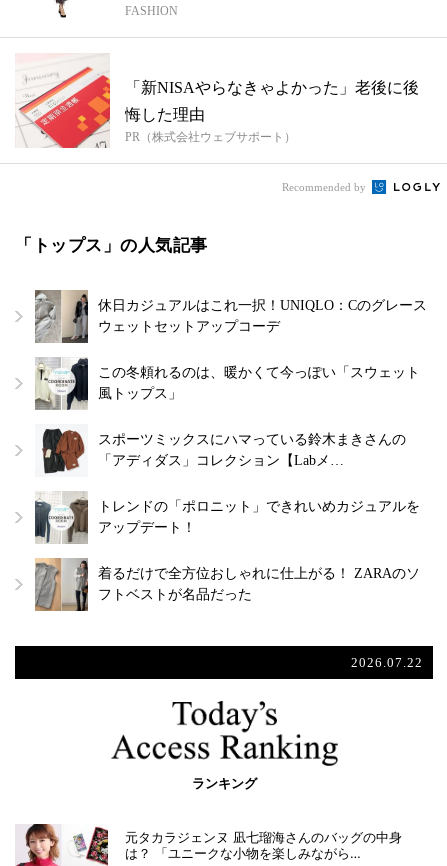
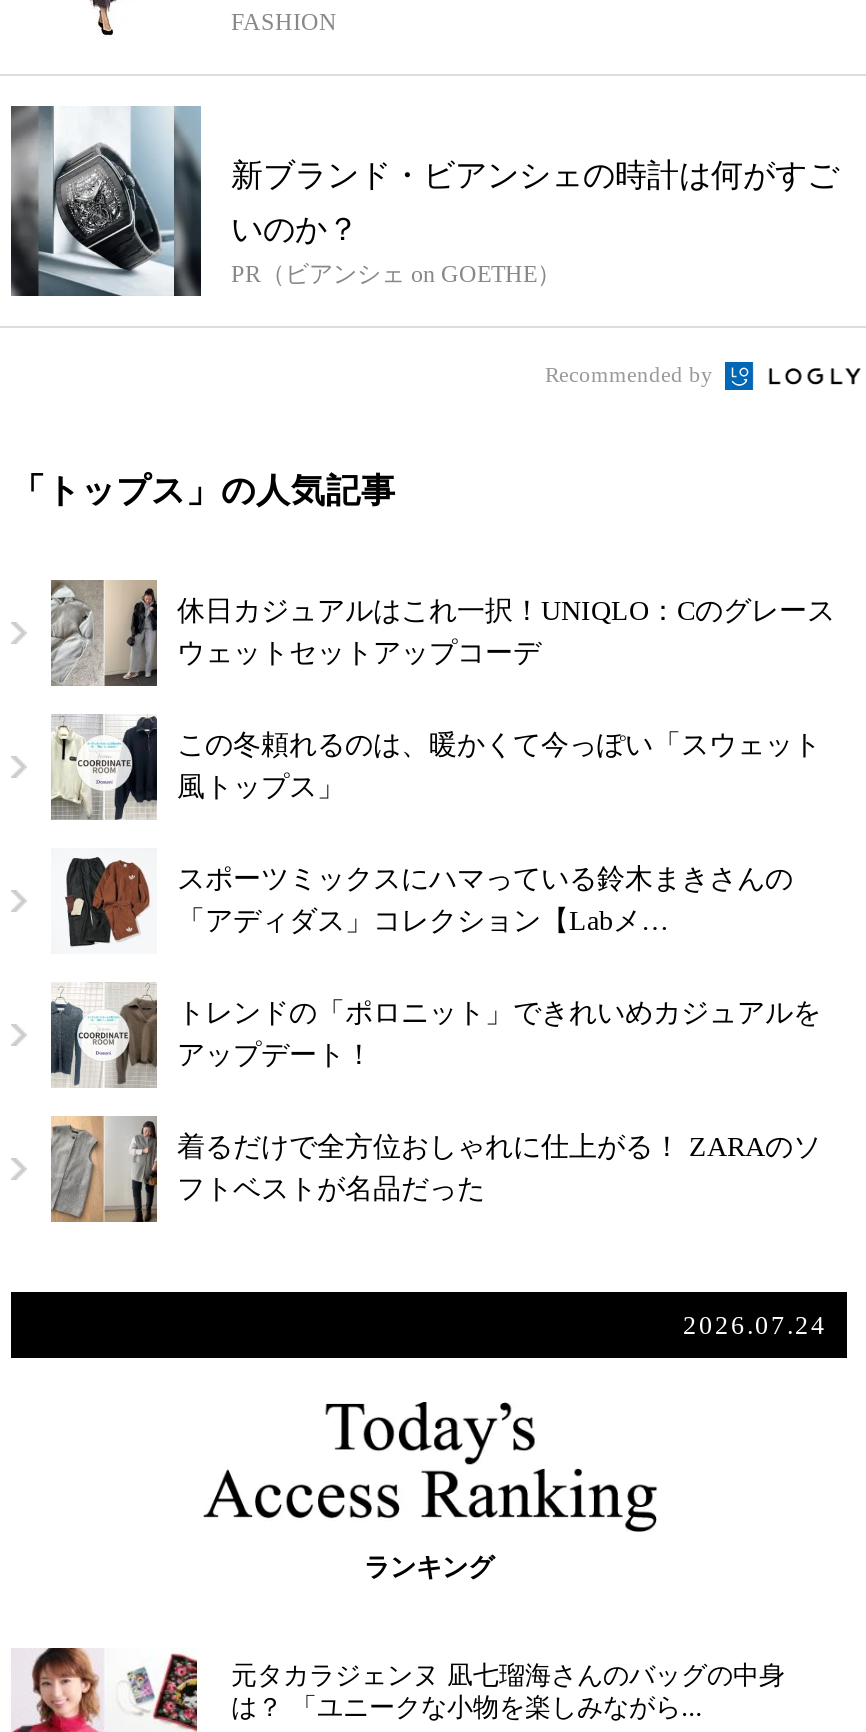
- [image]
- 「新NISAやらなきゃよかった」老後に後
+ [image]
+ 新ブランド・ビアンシェの時計は何がすご

- 悔した理由
- PR（株式会社ウェブサポート）
+ いのか？
+ PR（ビアンシェ on GOETHE）

- 2026.07.22
+ 2026.07.24
